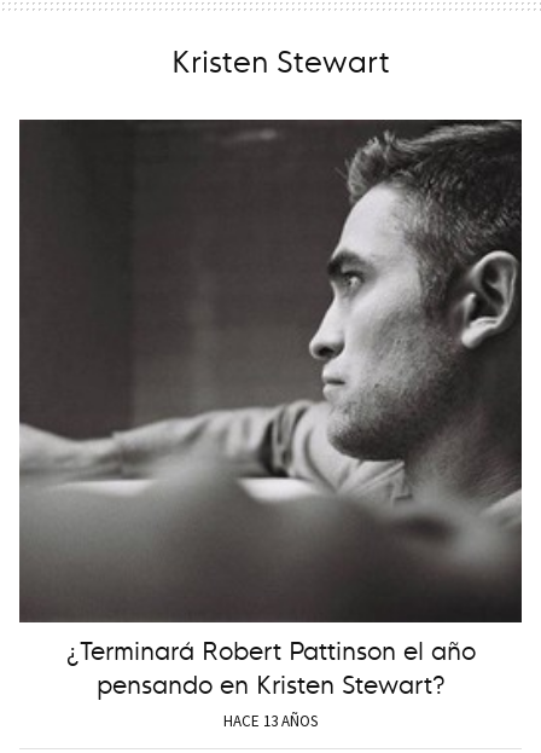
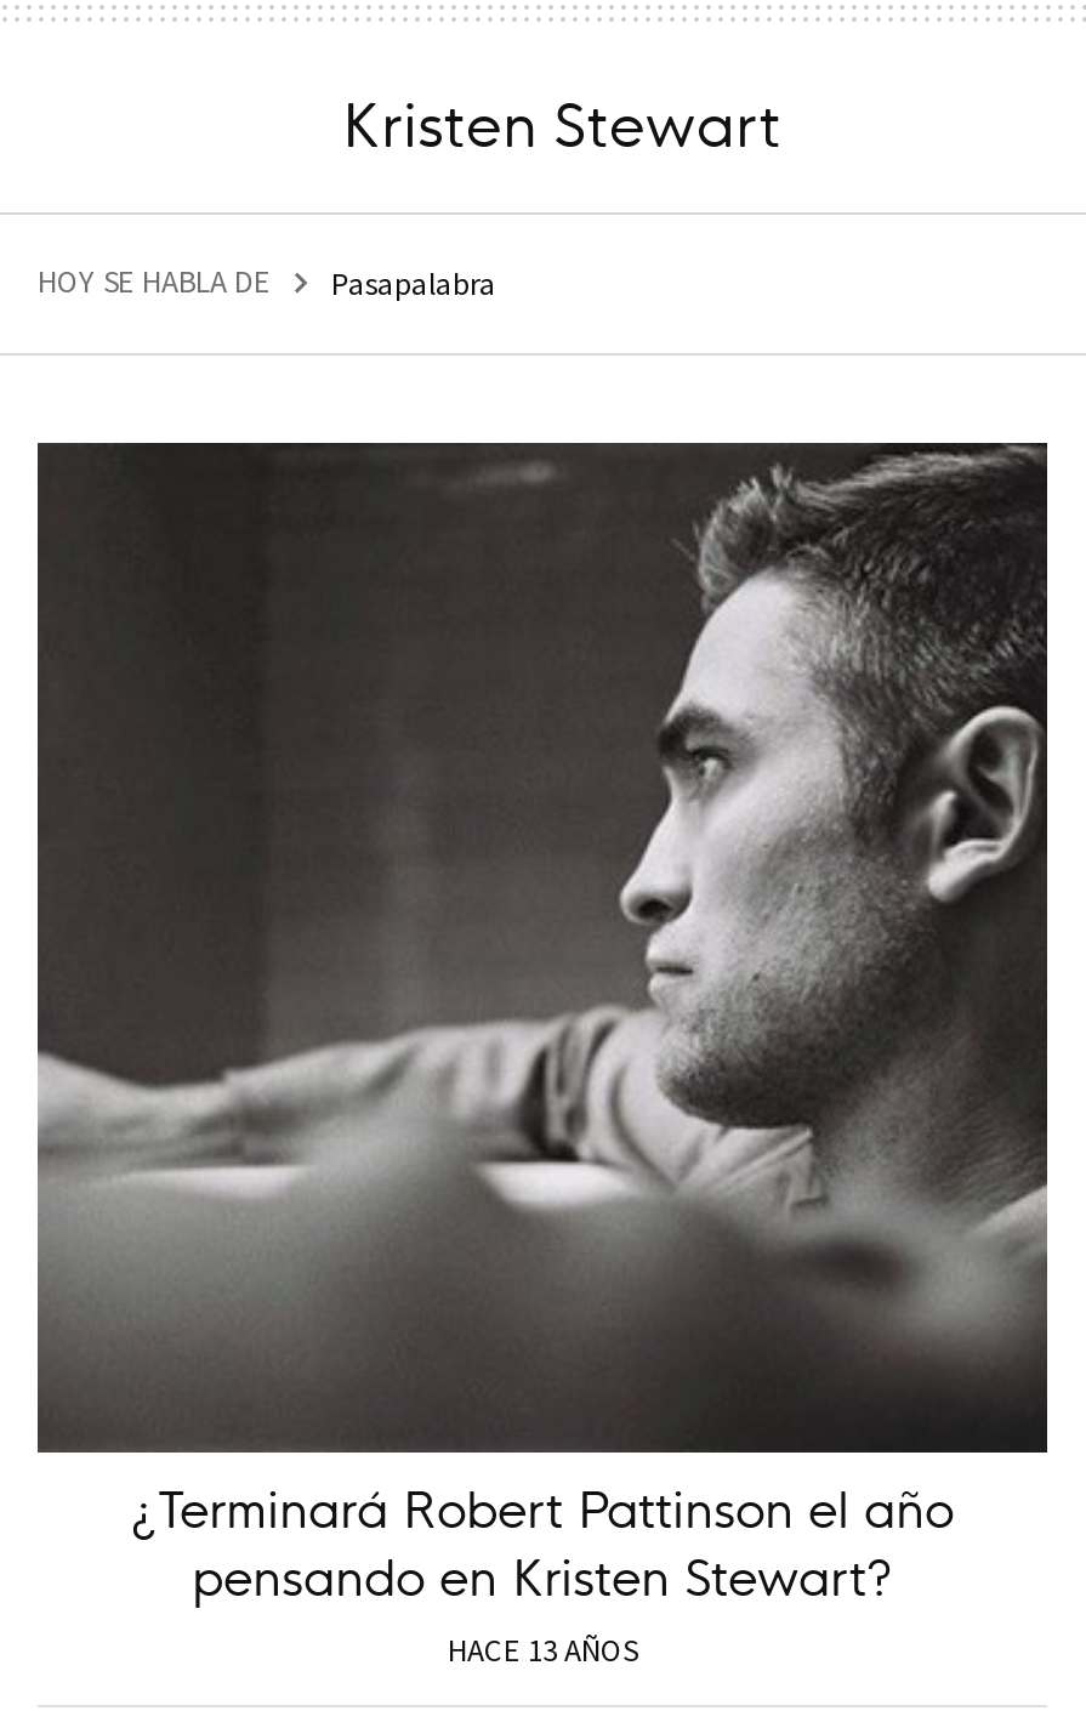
+ HOY SE HABLA DE
+ Pasapalabra
